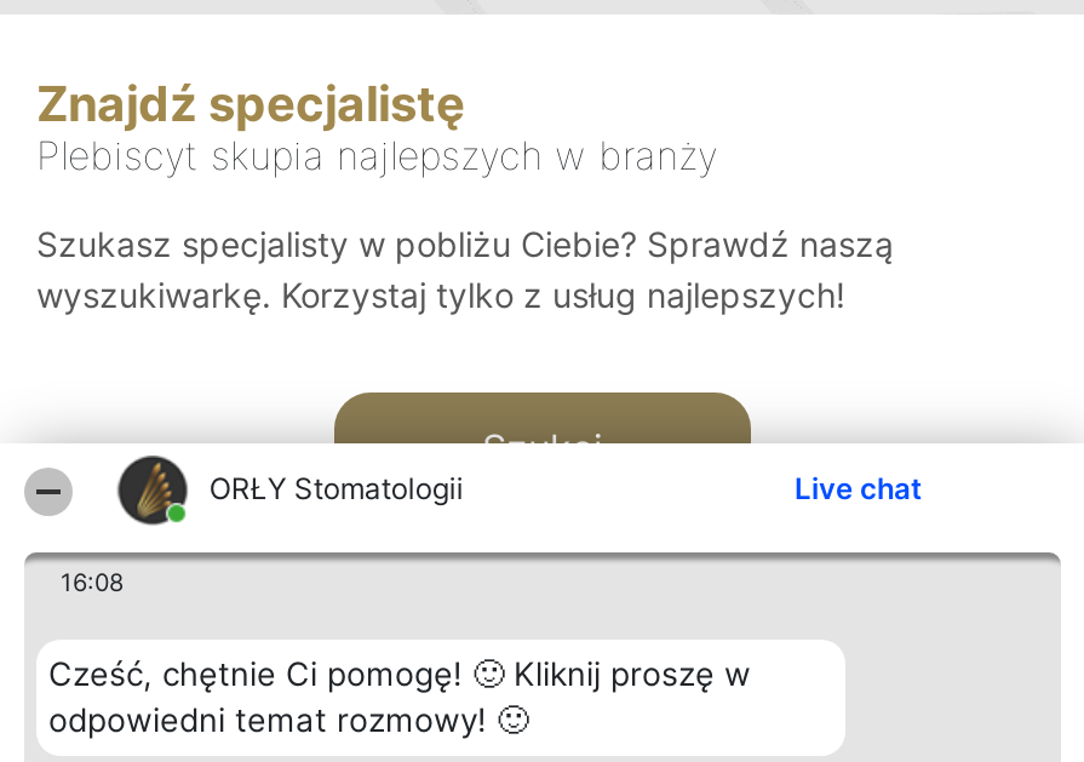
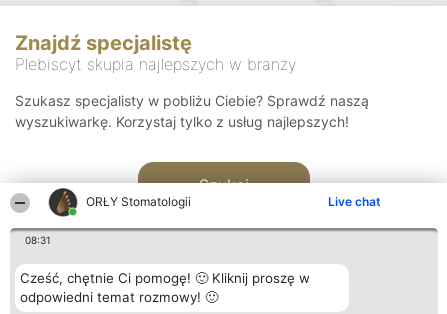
- 16:08
+ 08:31
